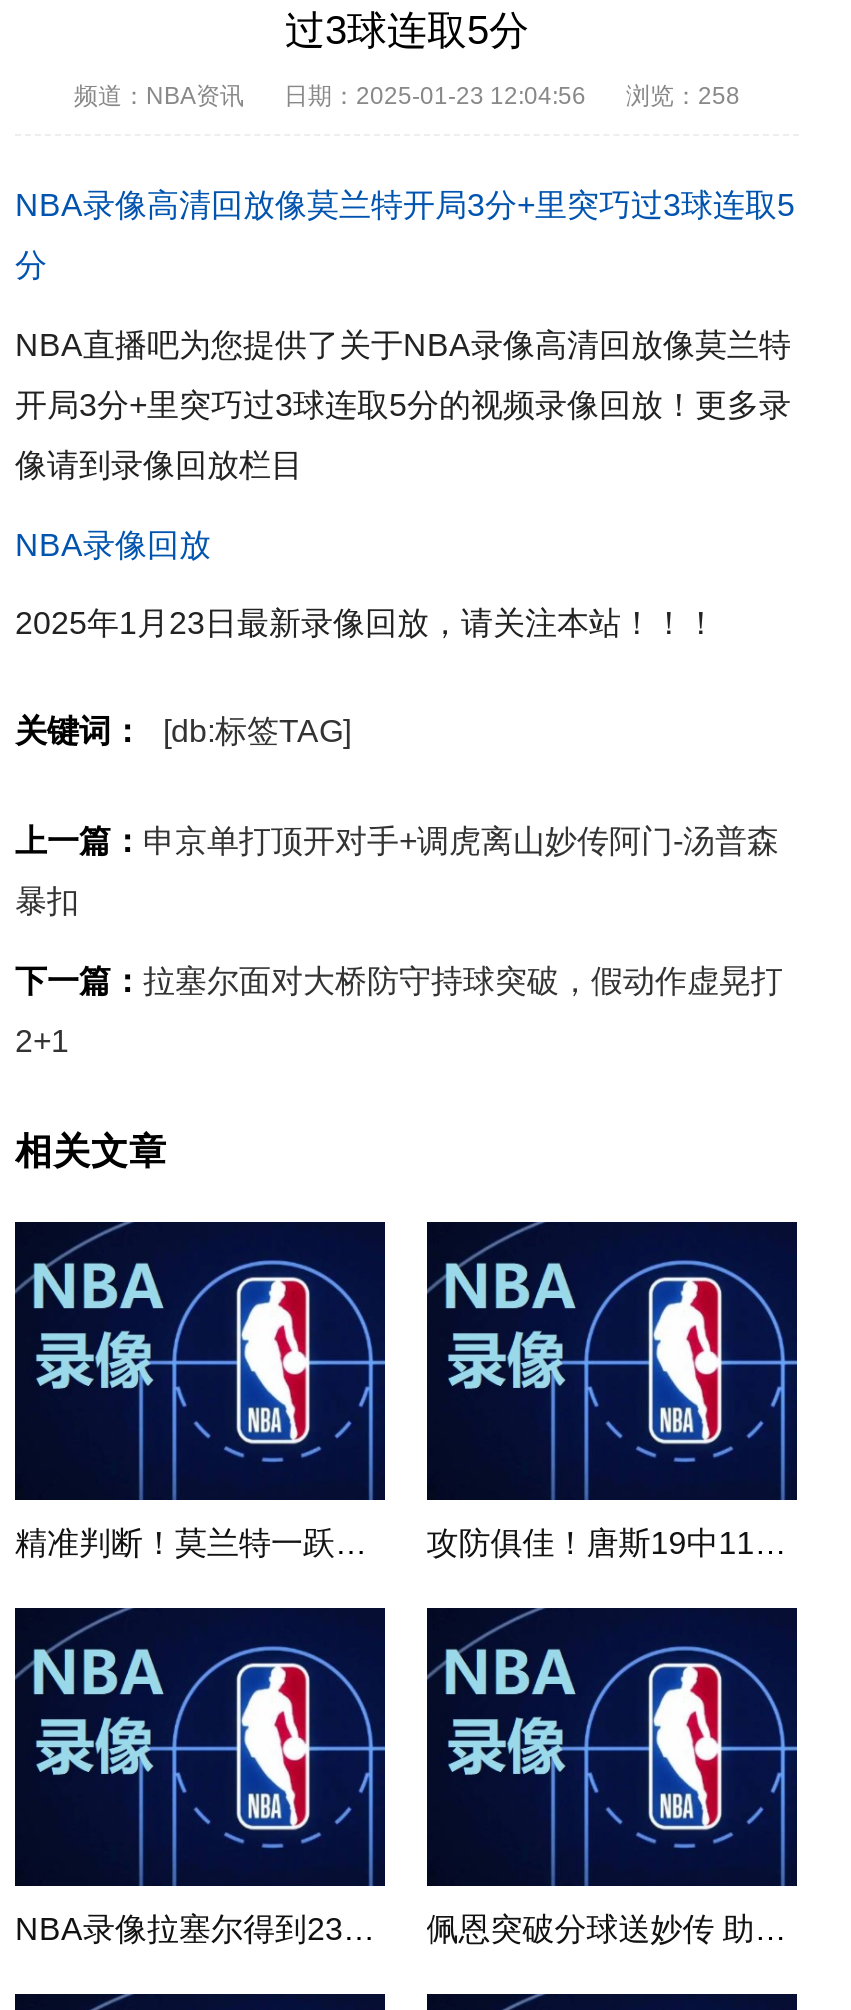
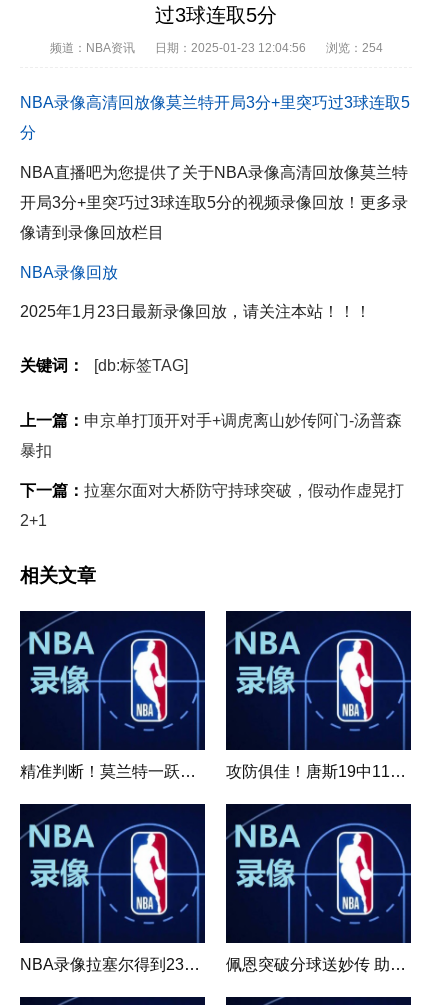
- 频道：NBA资讯 日期：2025-01-23 12:04:56 浏览：258
+ 频道：NBA资讯 日期：2025-01-23 12:04:56 浏览：254
